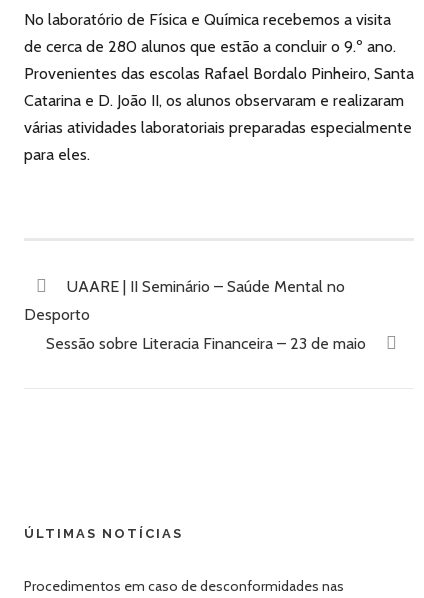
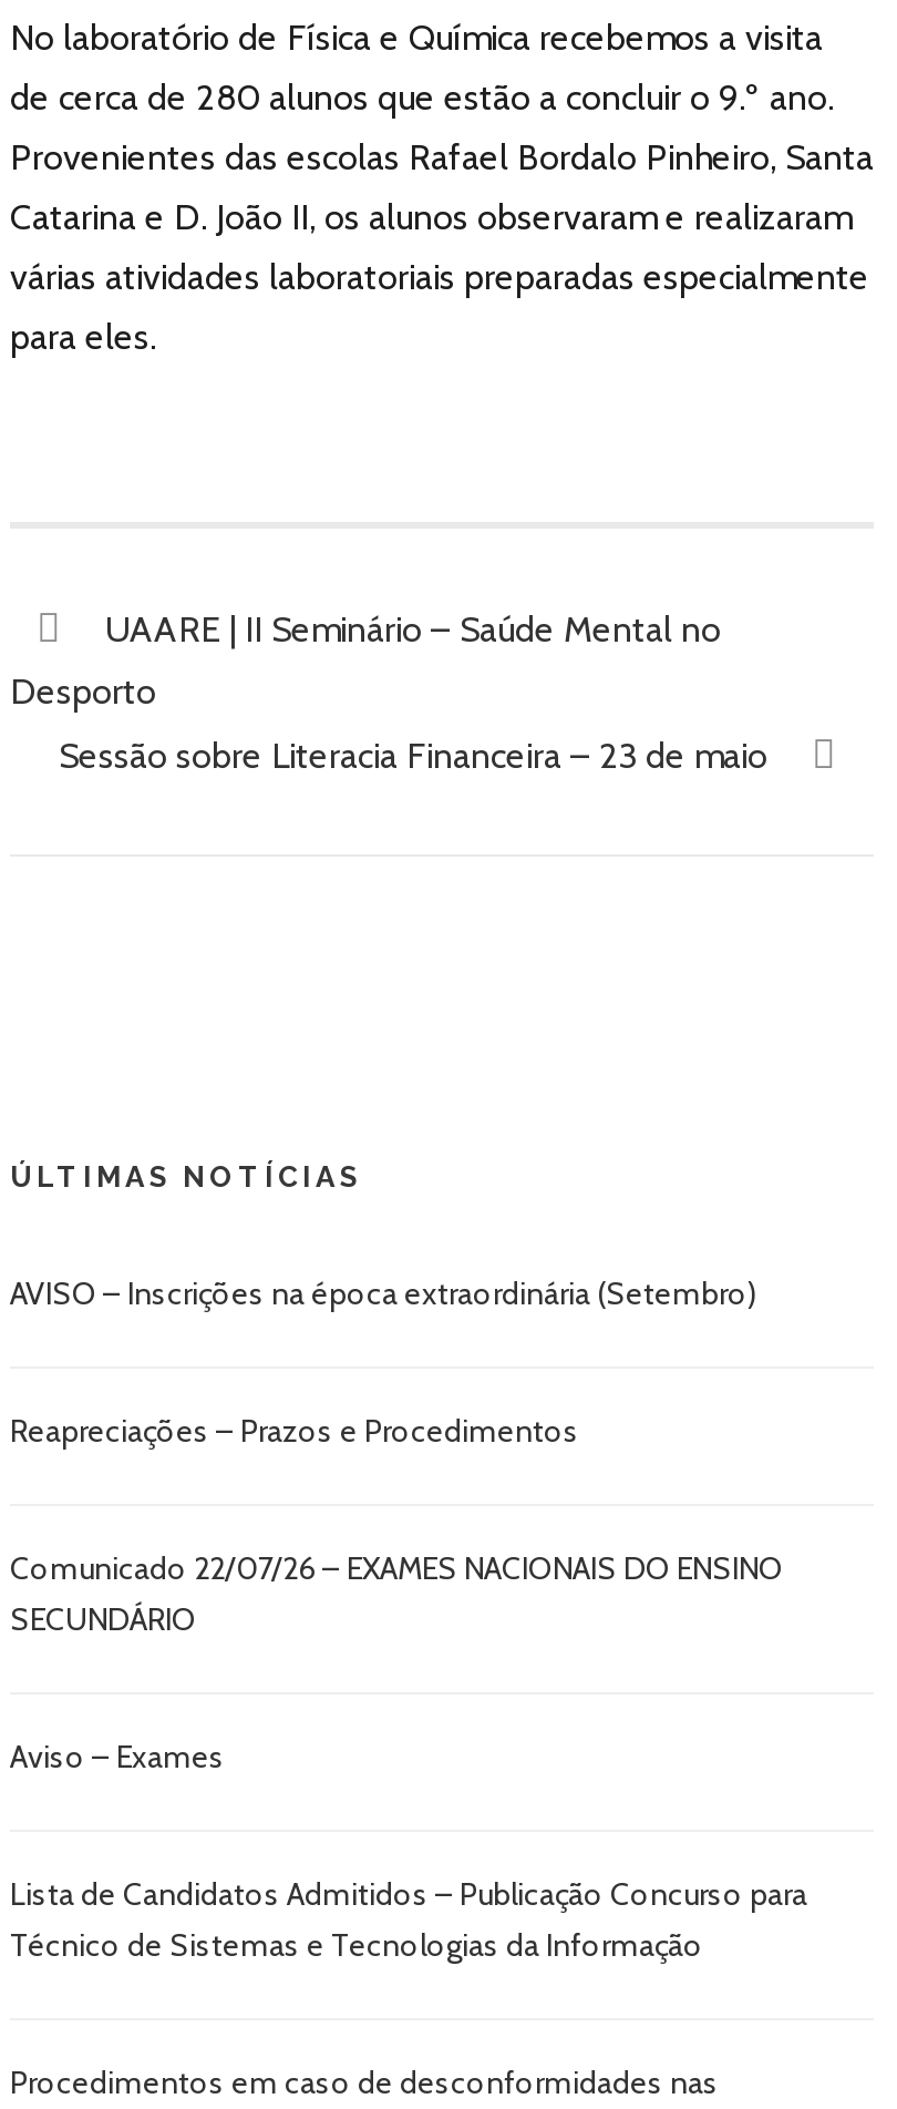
+ AVISO – Inscrições na época extraordinária (Setembro)
+ Reapreciações – Prazos e Procedimentos
+ Comunicado 22/07/26 – EXAMES NACIONAIS DO ENSINO
+ SECUNDÁRIO
+ Aviso – Exames
+ Lista de Candidatos Admitidos – Publicação Concurso para
+ Técnico de Sistemas e Tecnologias da Informação
